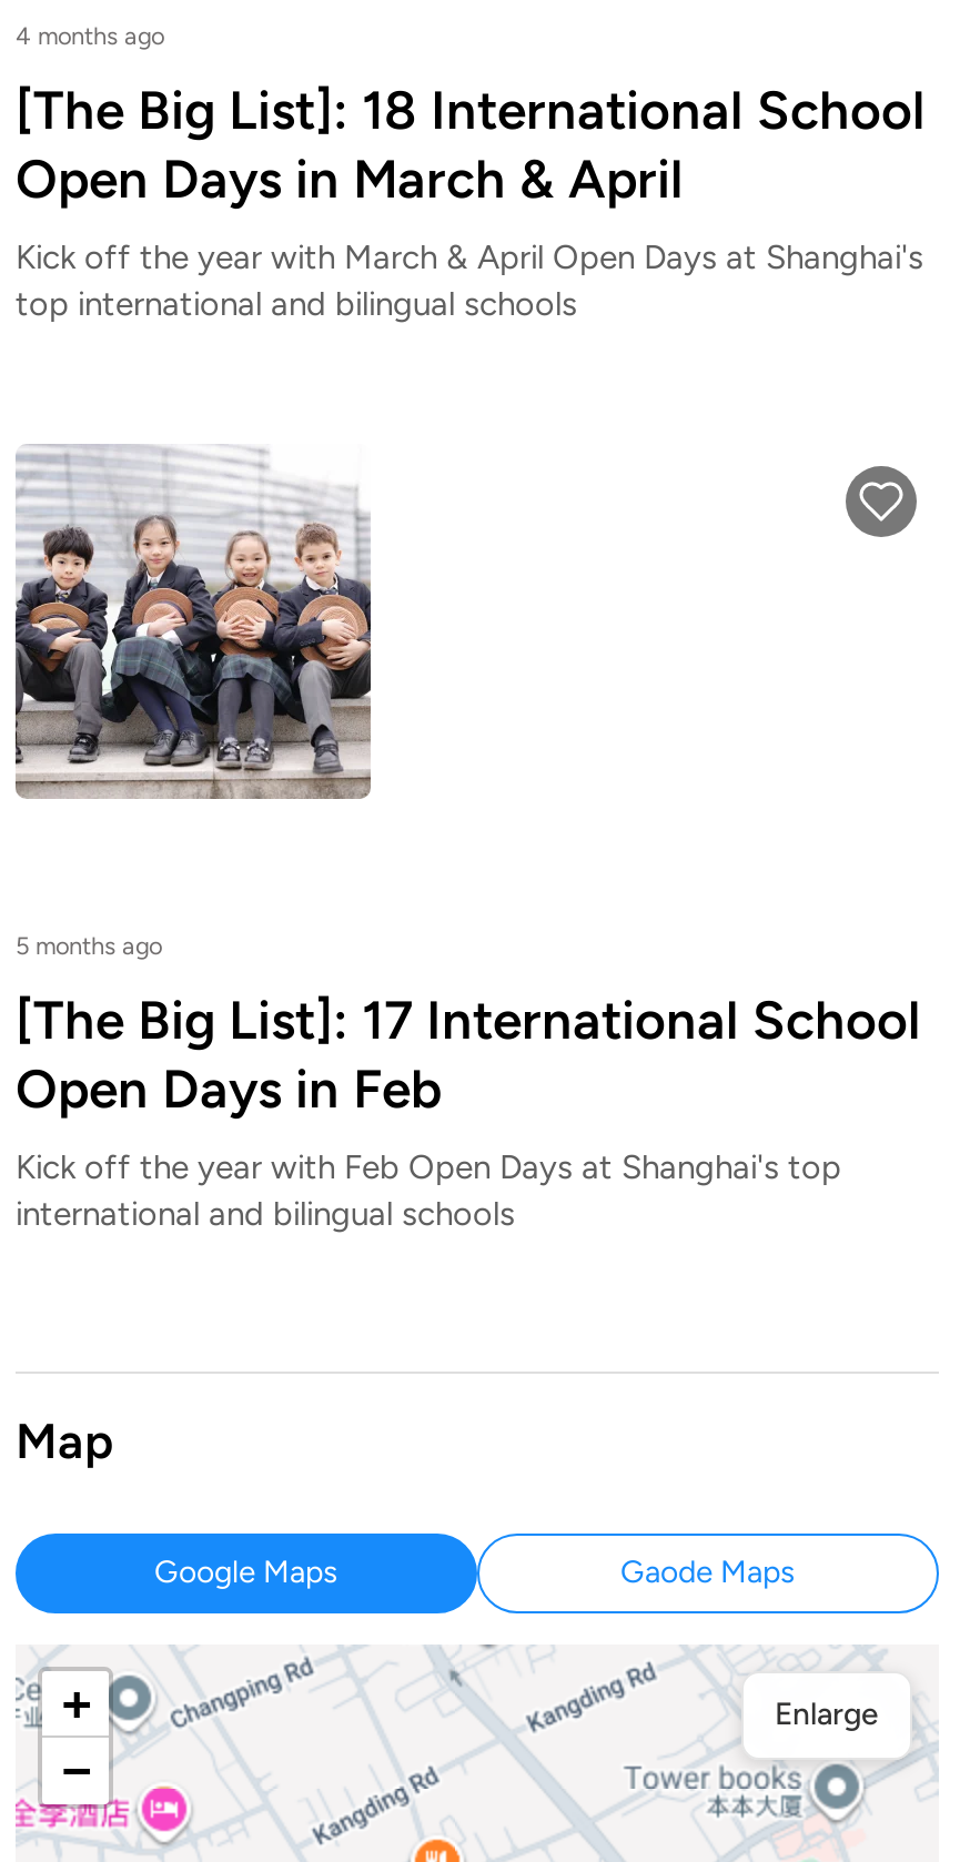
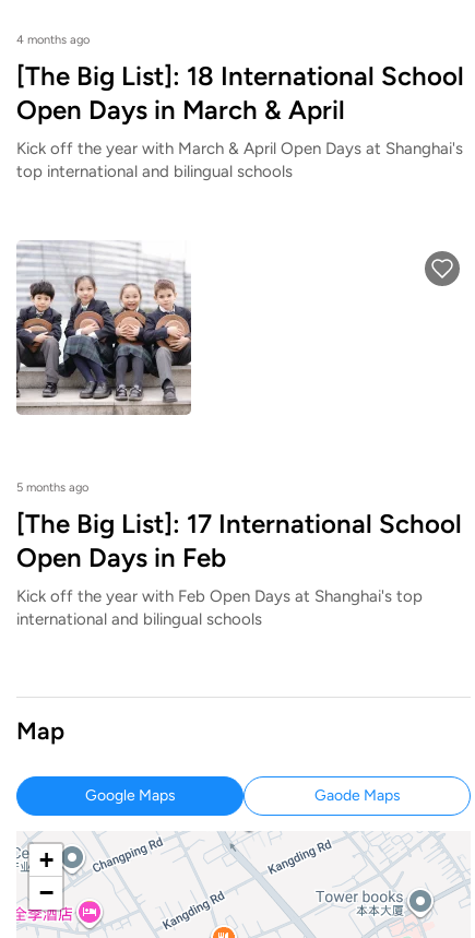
- Enlarge
